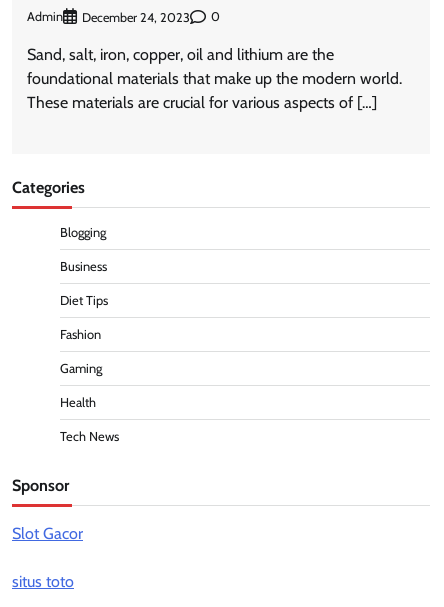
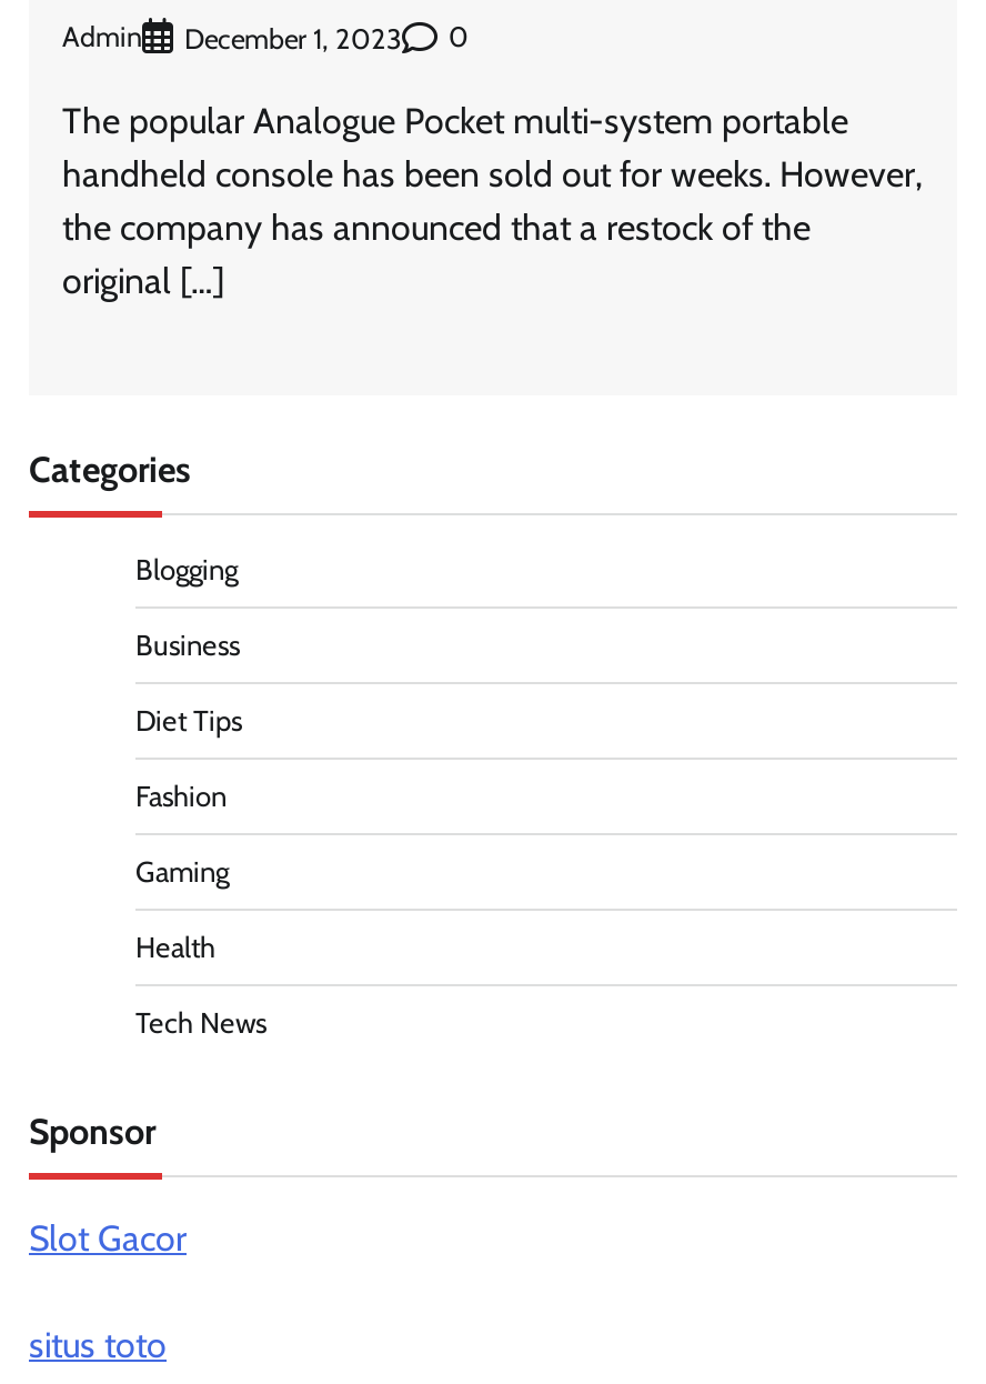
- December 24, 2023
+ December 1, 2023

- Sand, salt, iron, copper, oil and lithium are the
- foundational materials that make up the modern world.
- These materials are crucial for various aspects of […]
+ The popular Analogue Pocket multi-system portable
+ handheld console has been sold out for weeks. However,
+ the company has announced that a restock of the
+ original […]
